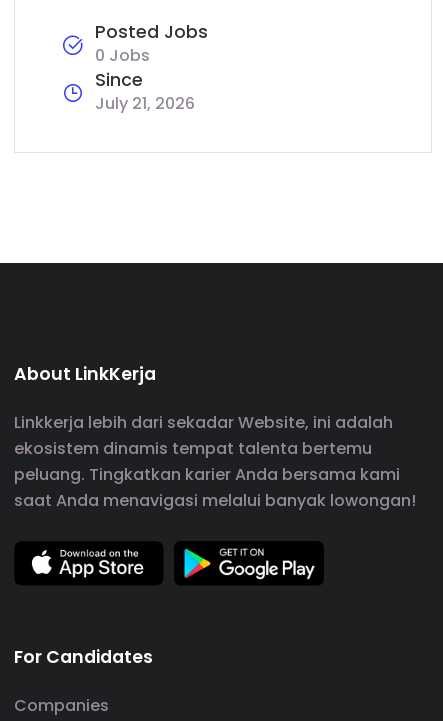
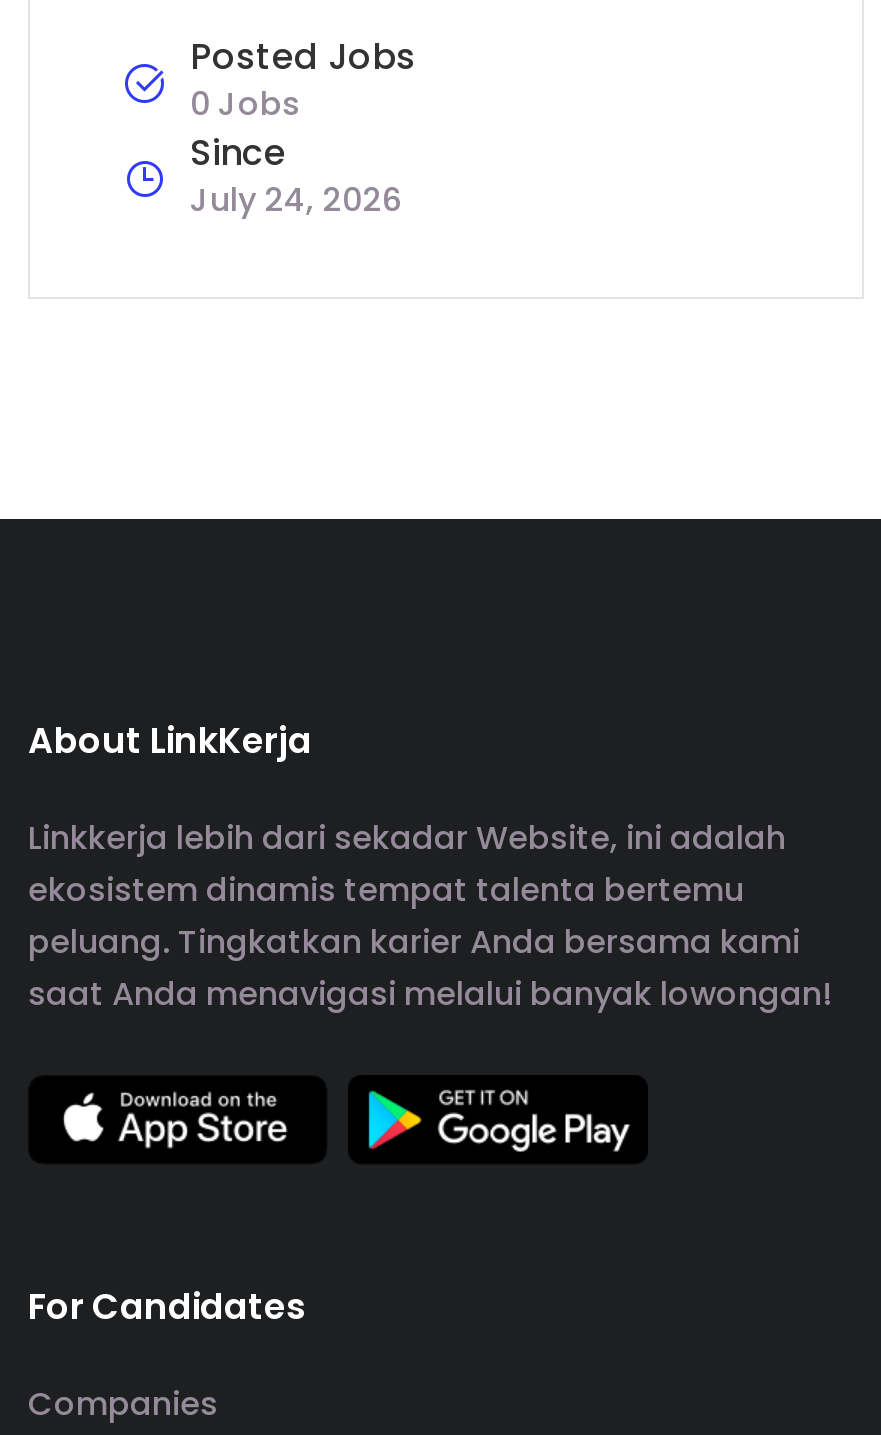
- July 21, 2026
+ July 24, 2026
